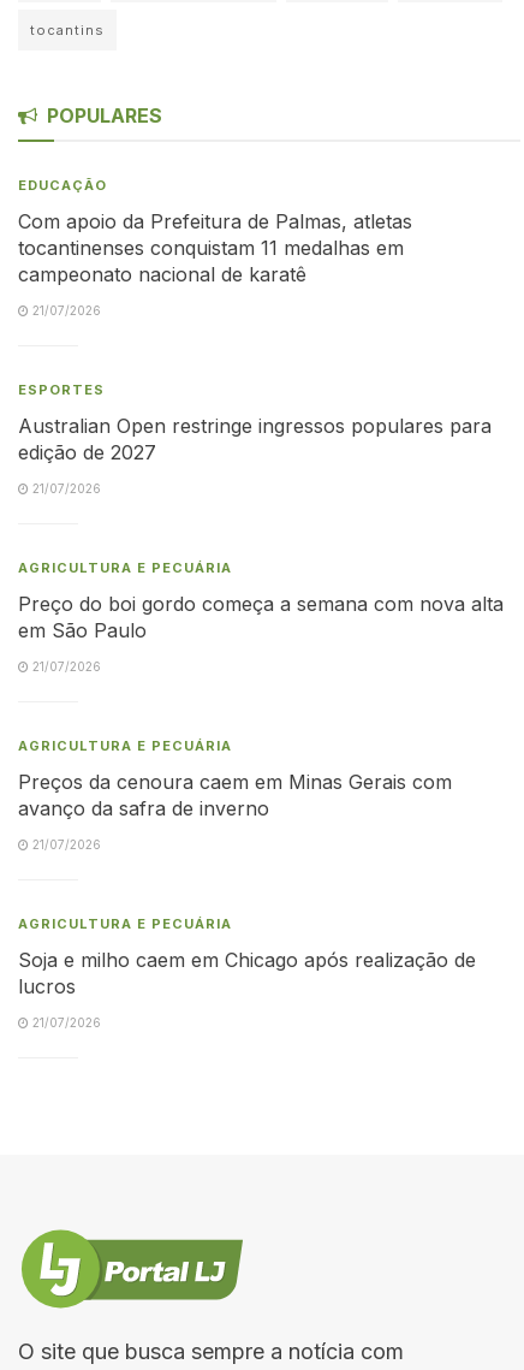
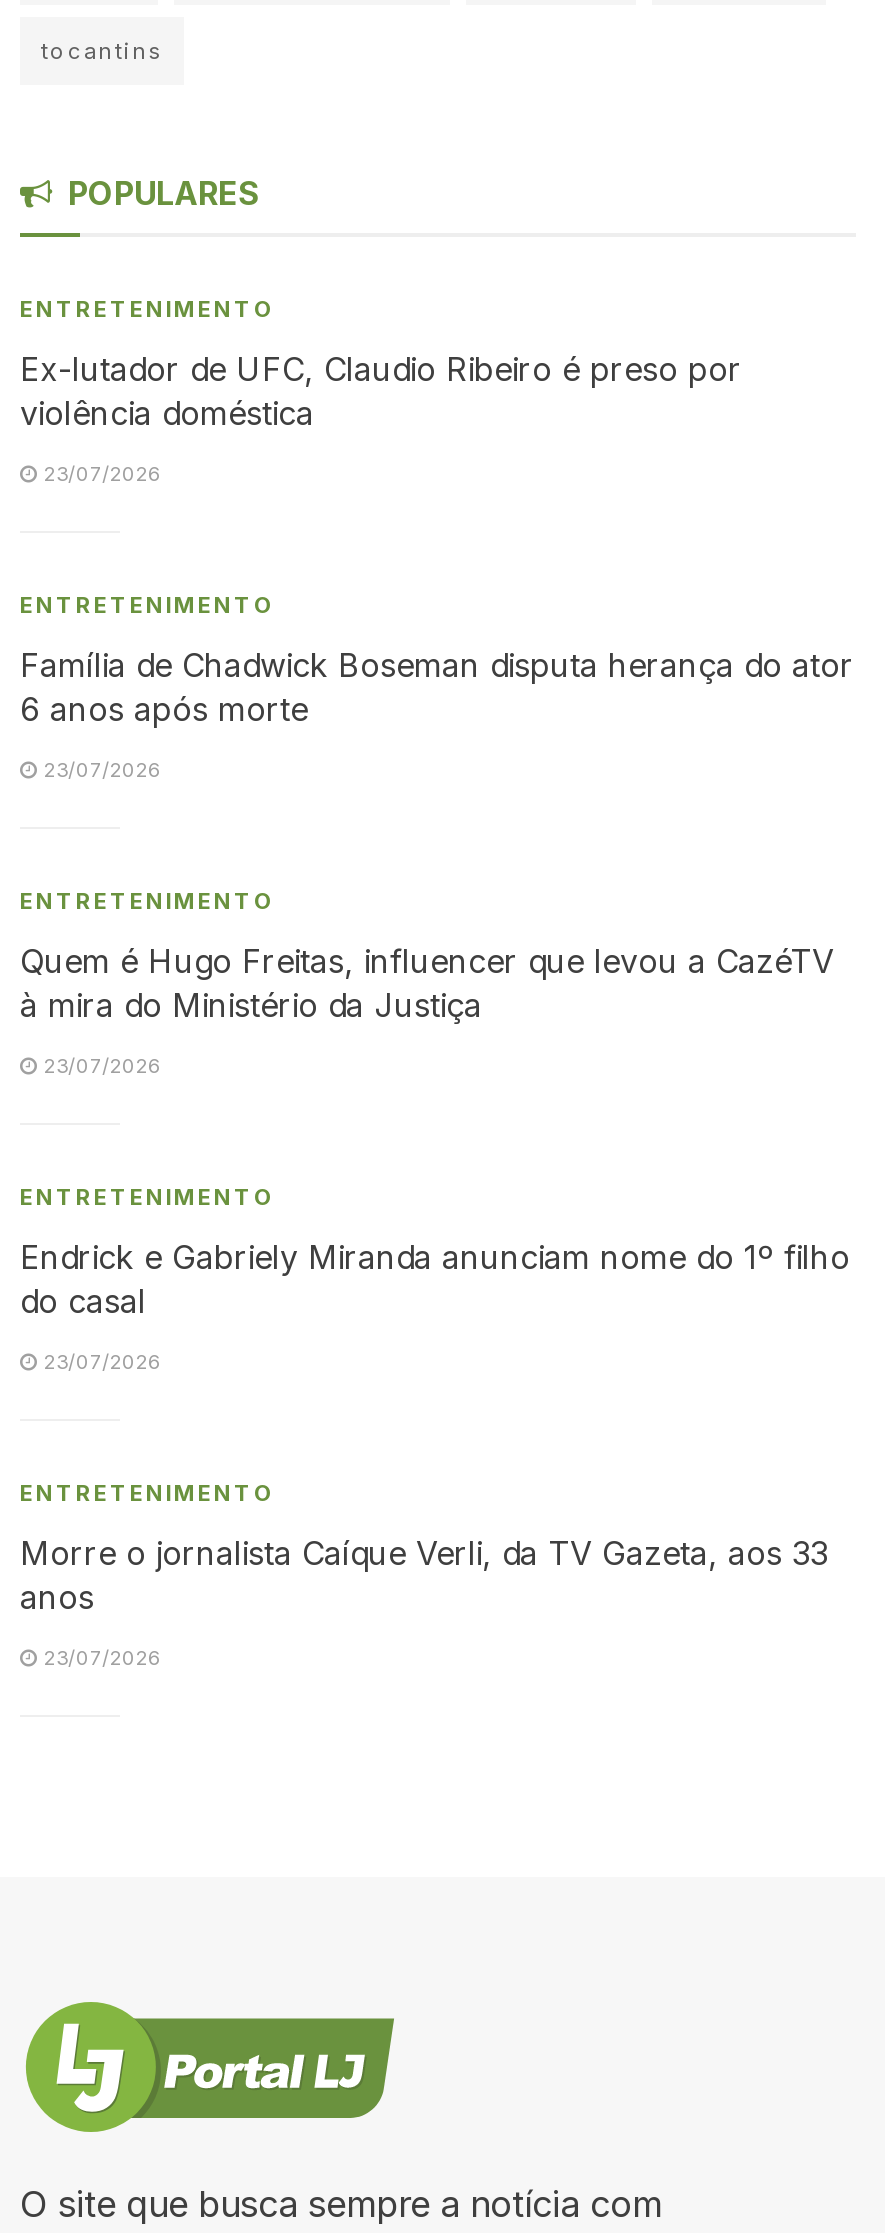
- EDUCAÇÃO
+ ENTRETENIMENTO

- Com apoio da Prefeitura de Palmas, atletas
- tocantinenses conquistam 11 medalhas em
- campeonato nacional de karatê
+ Ex-lutador de UFC, Claudio Ribeiro é preso por
+ violência doméstica

- 21/07/2026
+ 23/07/2026

- ESPORTES
+ ENTRETENIMENTO

- Australian Open restringe ingressos populares para
- edição de 2027
+ Família de Chadwick Boseman disputa herança do ator
+ 6 anos após morte

- 21/07/2026
+ 23/07/2026

- AGRICULTURA E PECUÁRIA
+ ENTRETENIMENTO

- Preço do boi gordo começa a semana com nova alta
- em São Paulo
+ Quem é Hugo Freitas, influencer que levou a CazéTV
+ à mira do Ministério da Justiça

- 21/07/2026
+ 23/07/2026

- AGRICULTURA E PECUÁRIA
+ ENTRETENIMENTO

- Preços da cenoura caem em Minas Gerais com
- avanço da safra de inverno
+ Endrick e Gabriely Miranda anunciam nome do 1º filho
+ do casal

- 21/07/2026
+ 23/07/2026

- AGRICULTURA E PECUÁRIA
+ ENTRETENIMENTO

- Soja e milho caem em Chicago após realização de
- lucros
+ Morre o jornalista Caíque Verli, da TV Gazeta, aos 33
+ anos

- 21/07/2026
+ 23/07/2026
